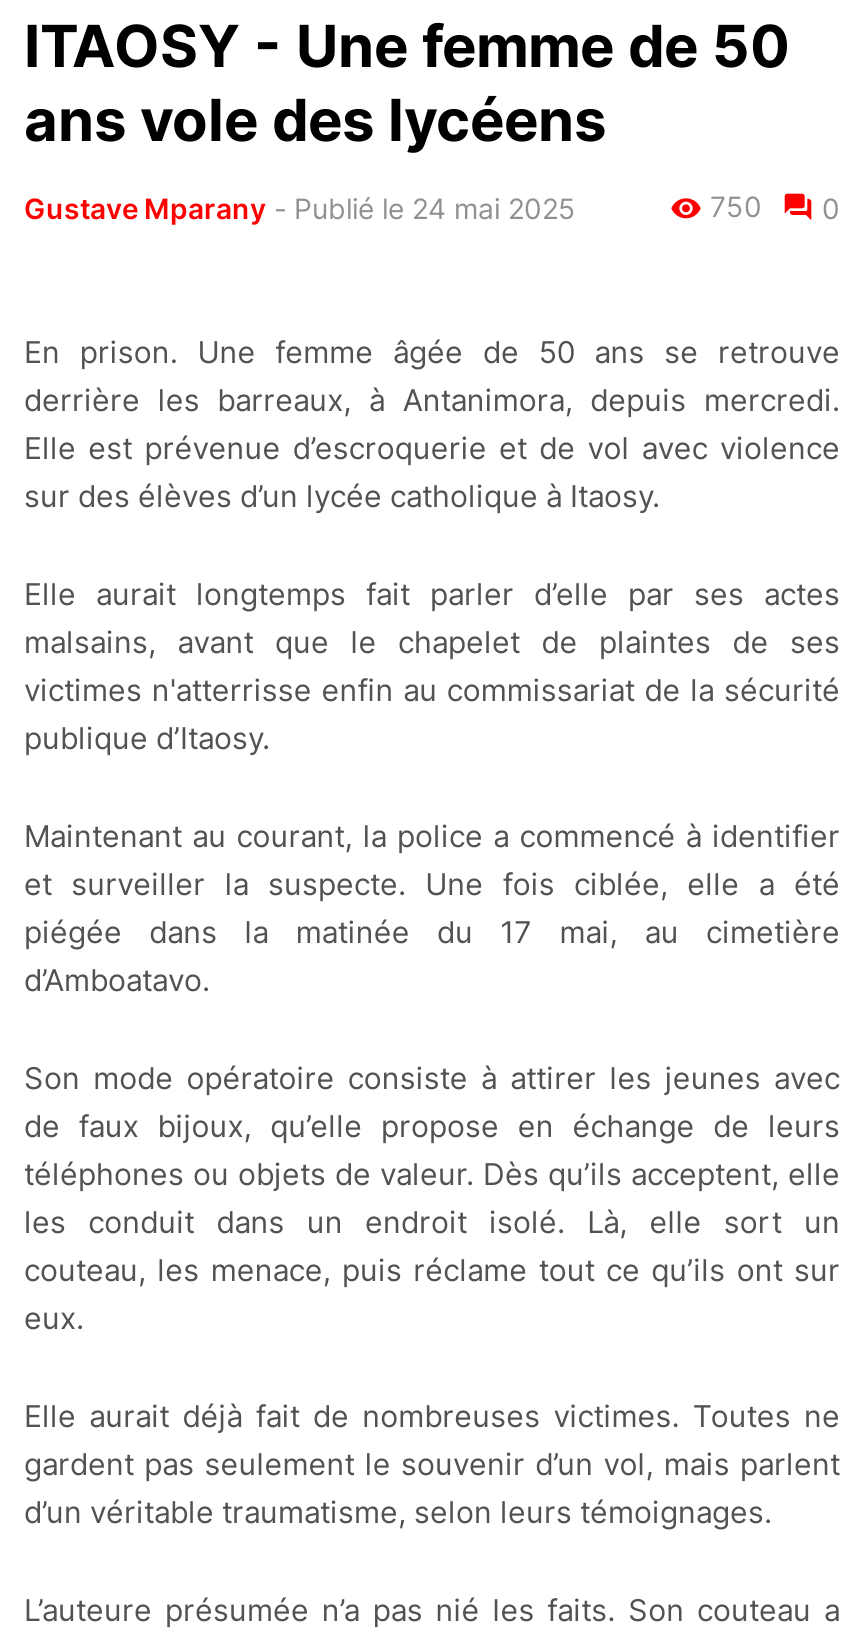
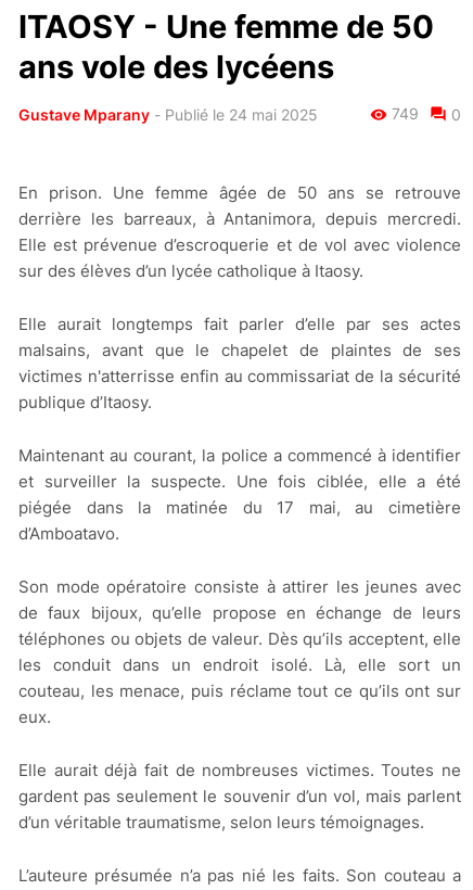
- 750 0
+ 749 0
